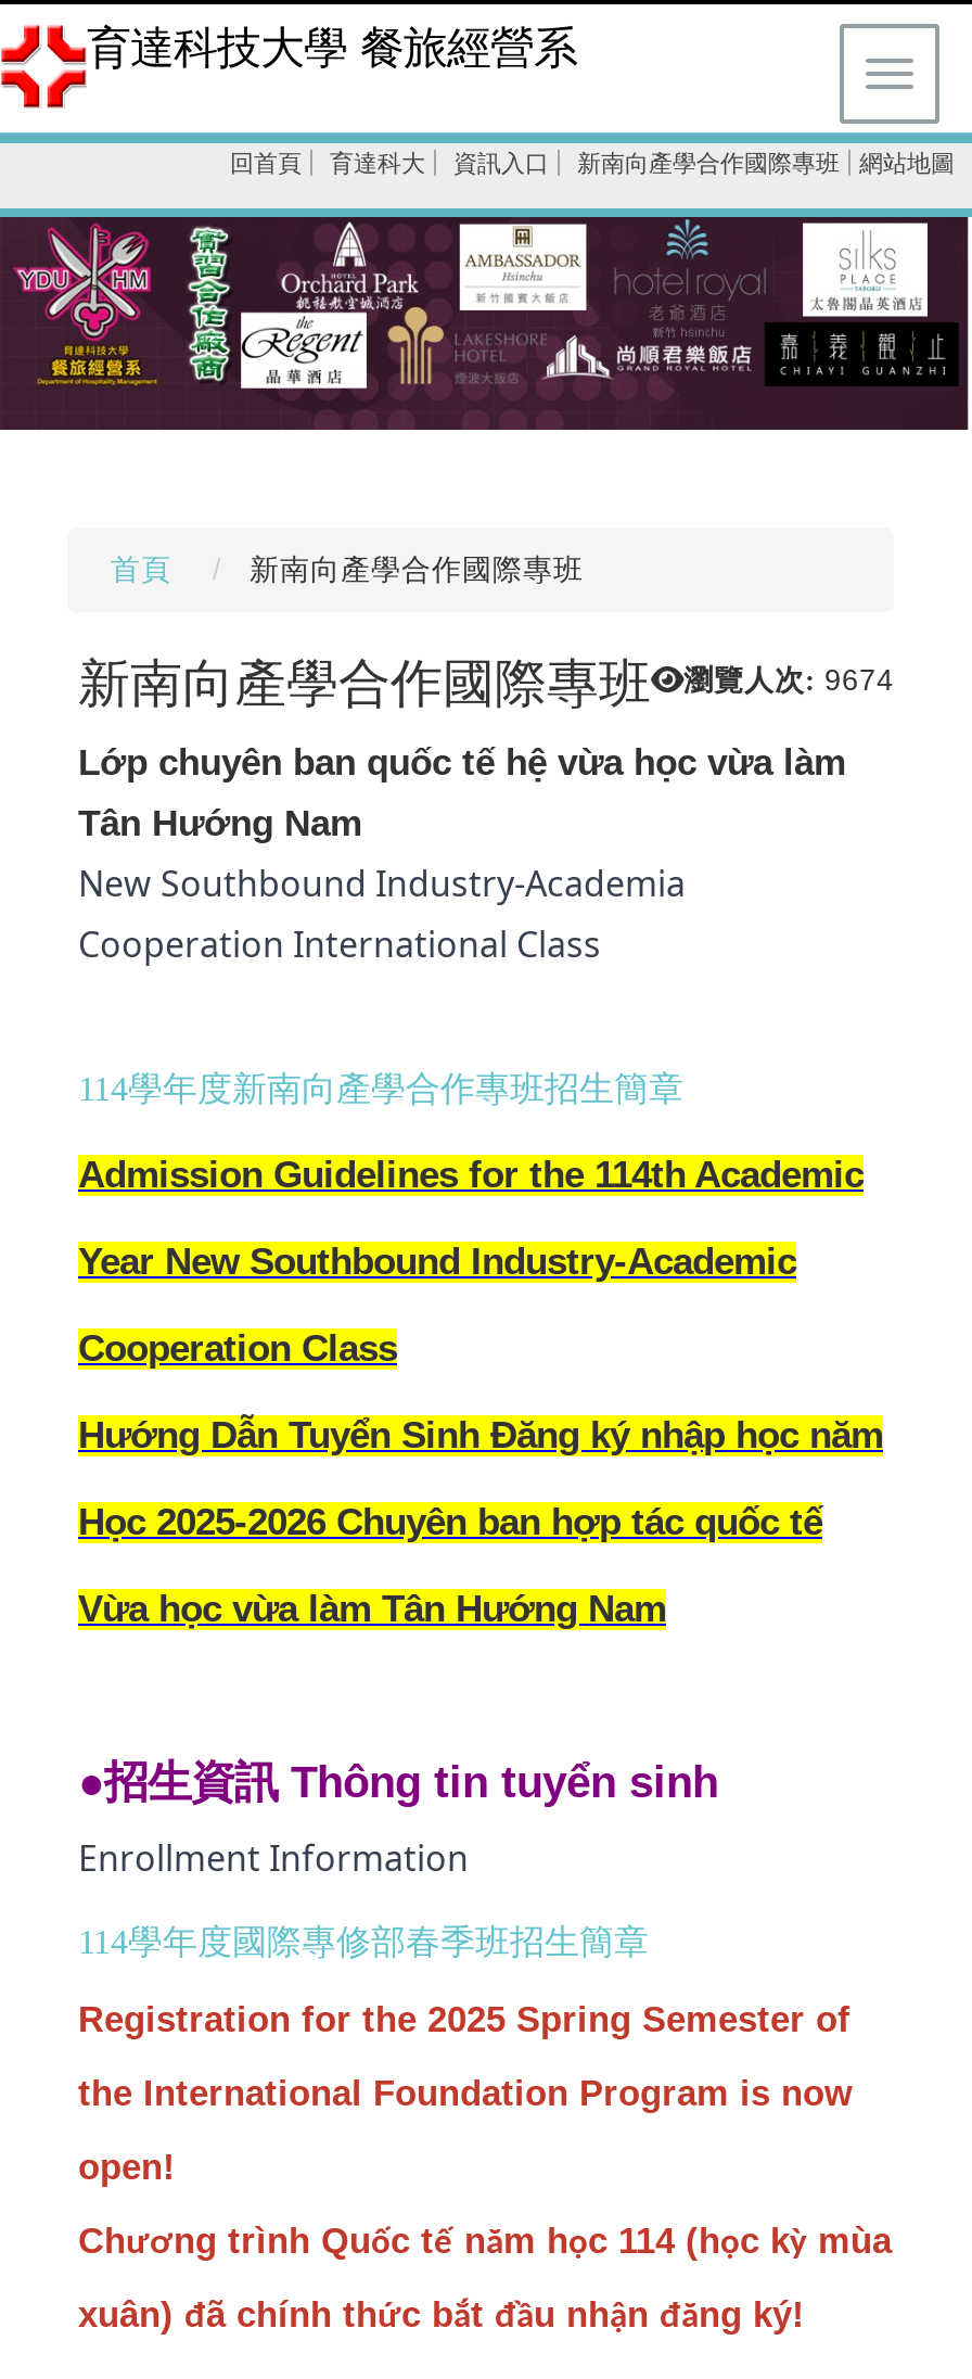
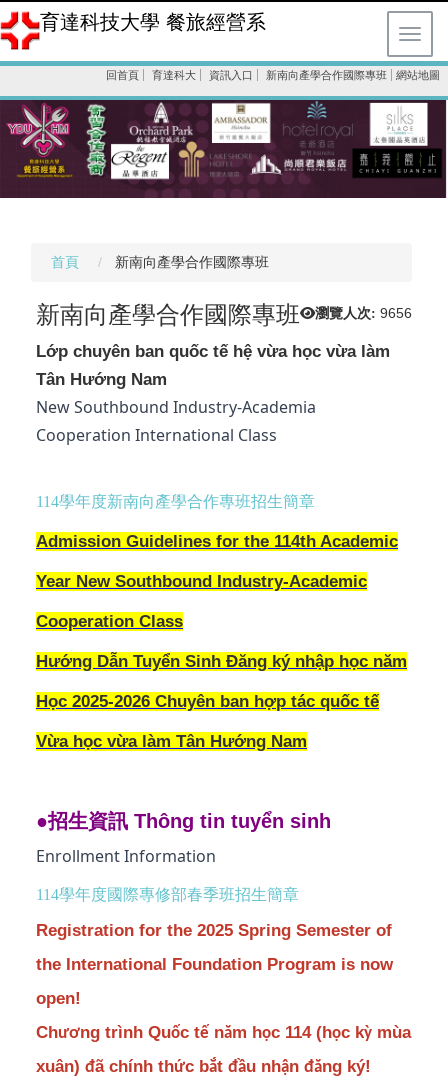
- 新南向產學合作國際專班 瀏覽人次: 9674
+ 新南向產學合作國際專班 瀏覽人次: 9656
